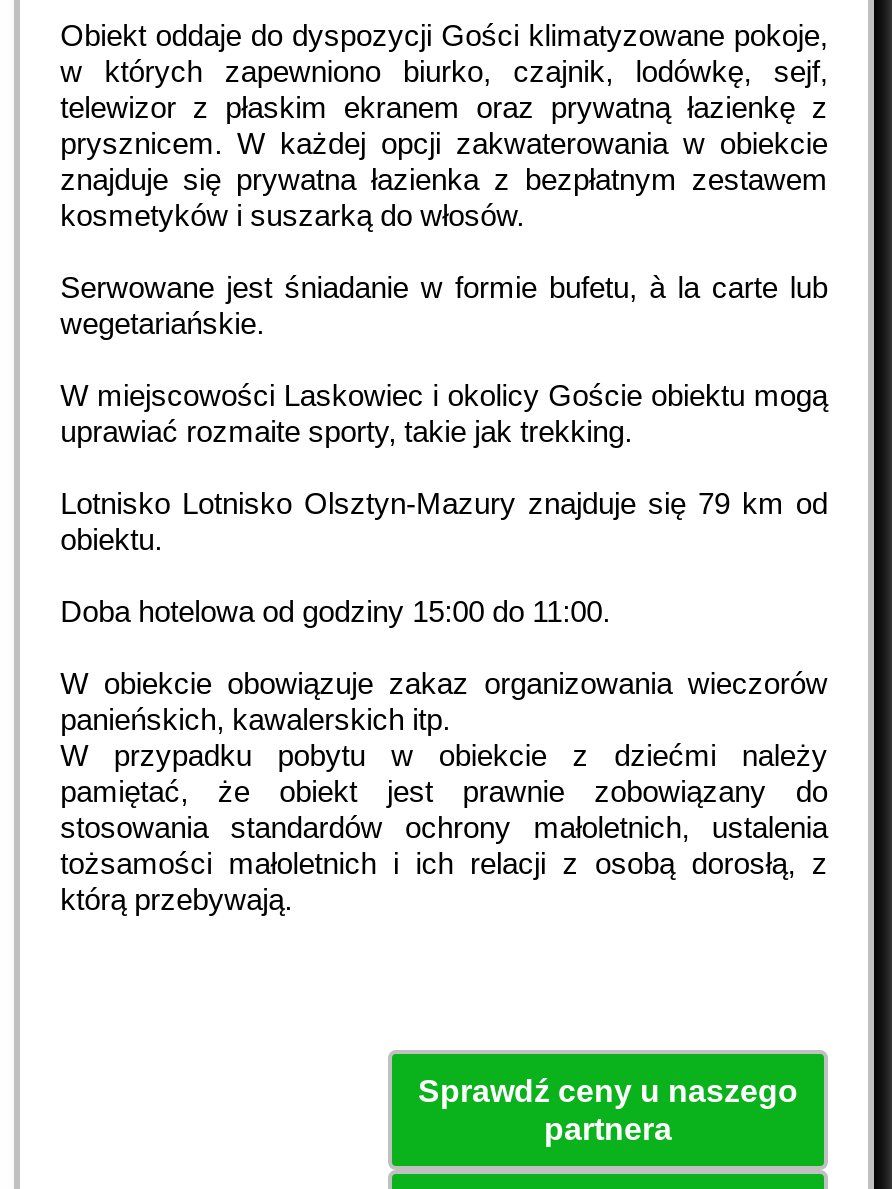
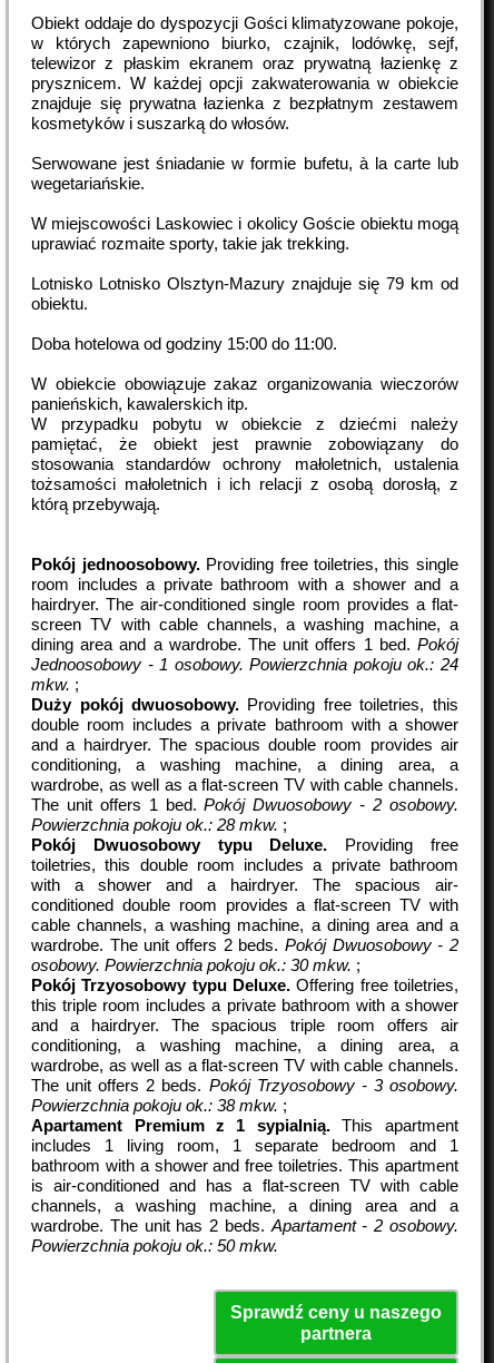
+ Pokój jednoosobowy. Providing free toiletries, this single
+ room includes a private bathroom with a shower and a
+ hairdryer. The air-conditioned single room provides a flat-
+ screen TV with cable channels, a washing machine, a
+ dining area and a wardrobe. The unit offers 1 bed. Pokój
+ Jednoosobowy - 1 osobowy. Powierzchnia pokoju ok.: 24
+ mkw.;
+ Duży pokój dwuosobowy. Providing free toiletries, this
+ double room includes a private bathroom with a shower
+ and a hairdryer. The spacious double room provides air
+ conditioning, a washing machine, a dining area, a
+ wardrobe, as well as a flat-screen TV with cable channels.
+ The unit offers 1 bed. Pokój Dwuosobowy - 2 osobowy.
+ Powierzchnia pokoju ok.: 28 mkw.;
+ Pokój Dwuosobowy typu Deluxe. Providing free
+ toiletries, this double room includes a private bathroom
+ with a shower and a hairdryer. The spacious air-
+ conditioned double room provides a flat-screen TV with
+ cable channels, a washing machine, a dining area and a
+ wardrobe. The unit offers 2 beds. Pokój Dwuosobowy - 2
+ osobowy. Powierzchnia pokoju ok.: 30 mkw.;
+ Pokój Trzyosobowy typu Deluxe. Offering free toiletries,
+ this triple room includes a private bathroom with a shower
+ and a hairdryer. The spacious triple room offers air
+ conditioning, a washing machine, a dining area, a
+ wardrobe, as well as a flat-screen TV with cable channels.
+ The unit offers 2 beds. Pokój Trzyosobowy - 3 osobowy.
+ Powierzchnia pokoju ok.: 38 mkw.;
+ Apartament Premium z 1 sypialnią. This apartment
+ includes 1 living room, 1 separate bedroom and 1
+ bathroom with a shower and free toiletries. This apartment
+ is air-conditioned and has a flat-screen TV with cable
+ channels, a washing machine, a dining area and a
+ wardrobe. The unit has 2 beds. Apartament - 2 osobowy.
+ Powierzchnia pokoju ok.: 50 mkw.
